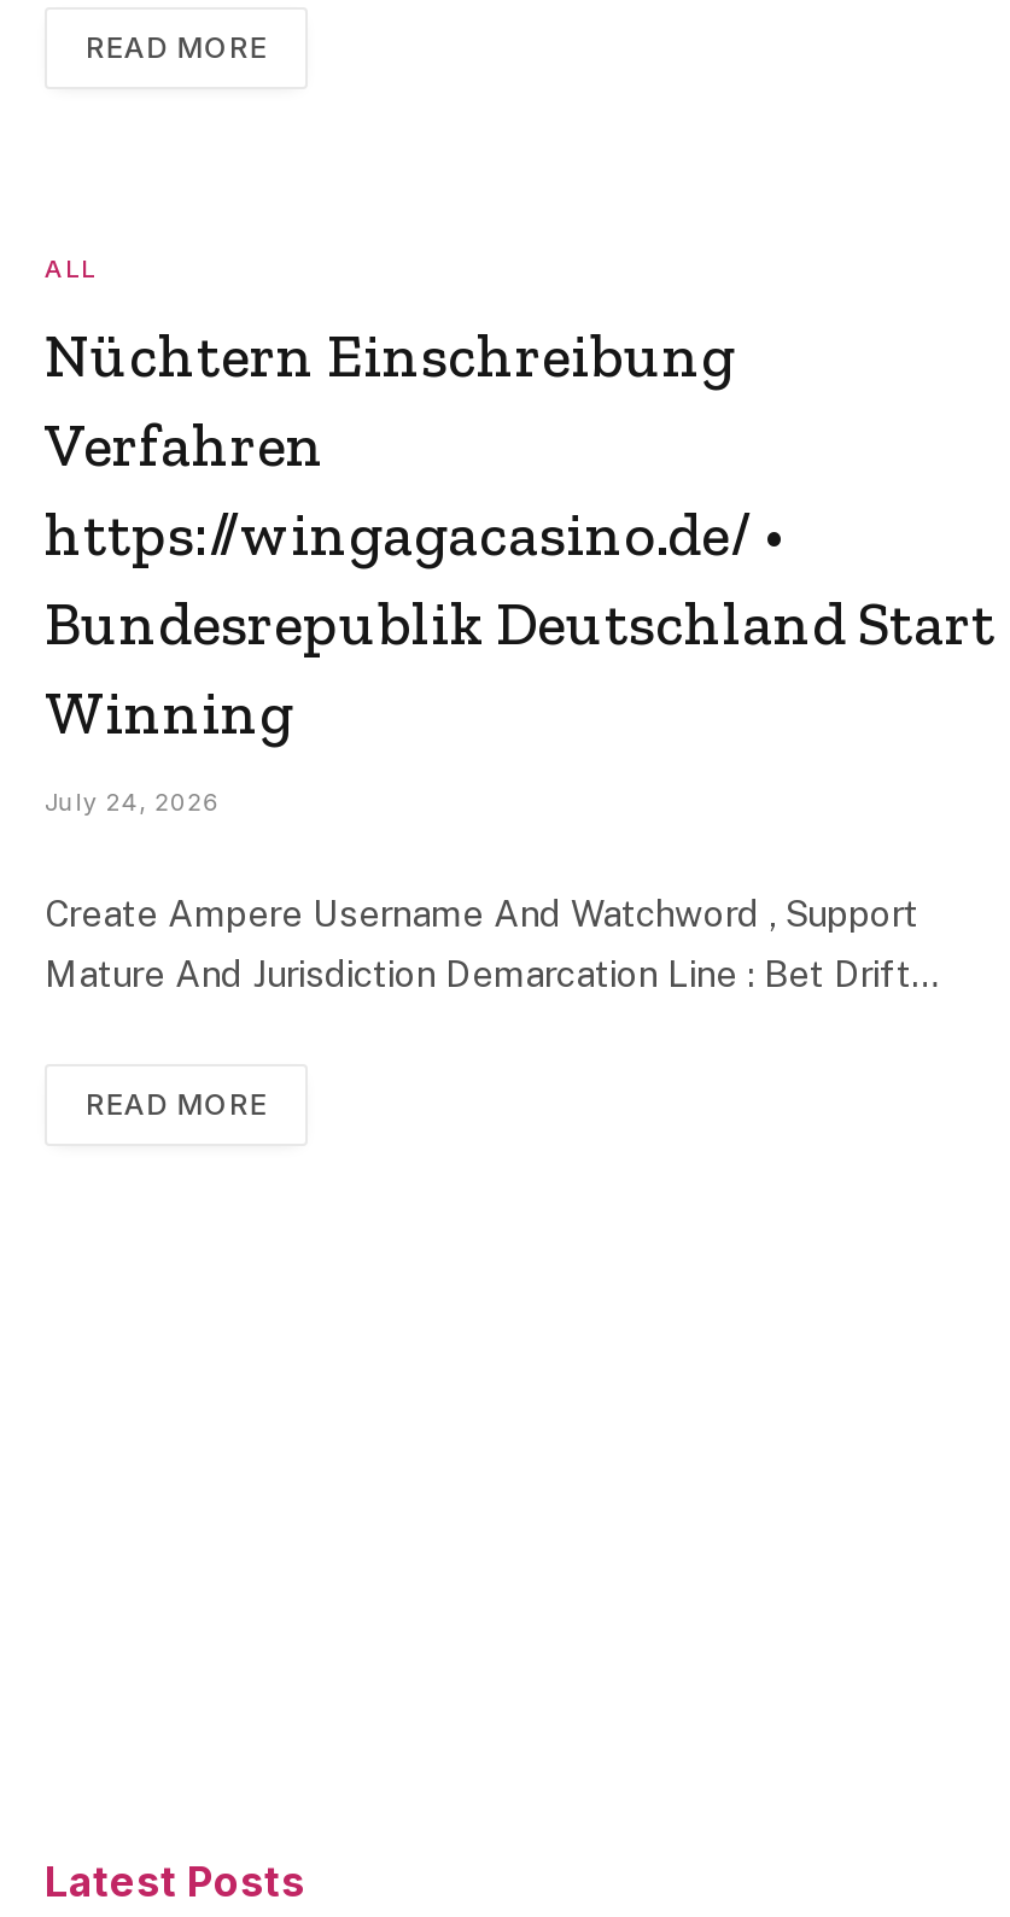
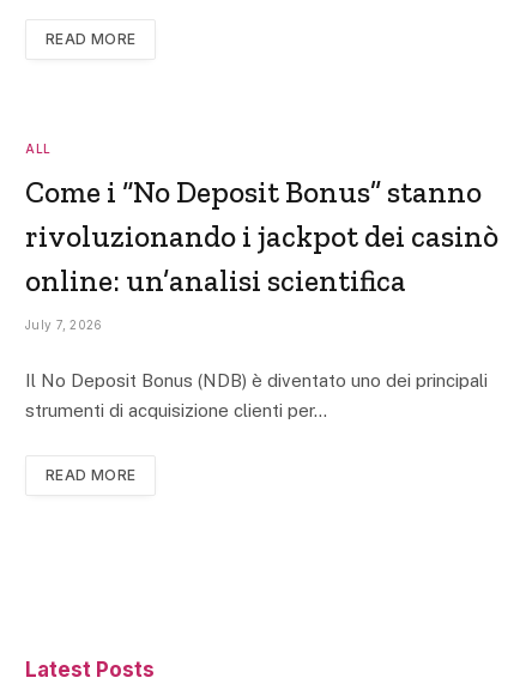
- Nüchtern Einschreibung
- Verfahren
- https://wingagacasino.de/ •
- Bundesrepublik Deutschland Start
- Winning
+ Come i “No Deposit Bonus” stanno
+ rivoluzionando i jackpot dei casinò
+ online: un’analisi scientifica

- July 24, 2026
+ July 7, 2026

- Create Ampere Username And Watchword , Support
+ Il No Deposit Bonus (NDB) è diventato uno dei principali

- Mature And Jurisdiction Demarcation Line : Bet Drift…
+ strumenti di acquisizione clienti per…
